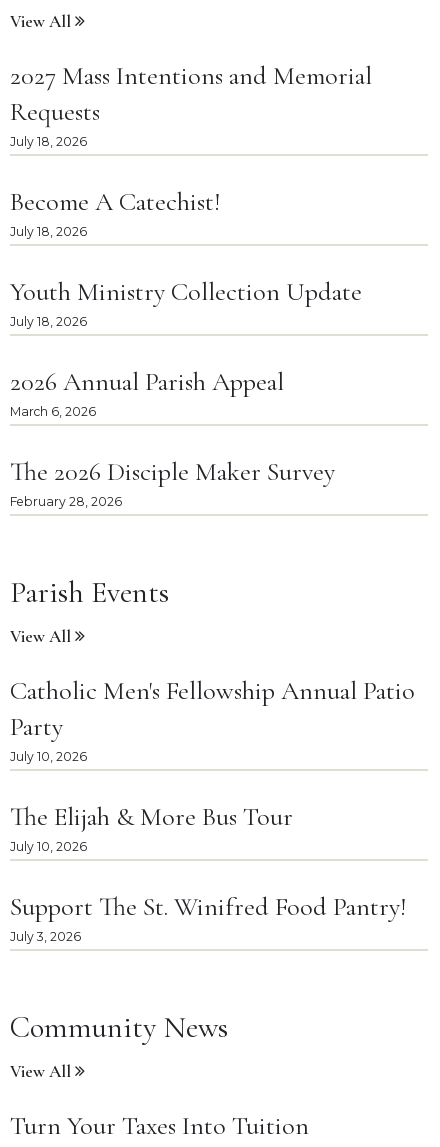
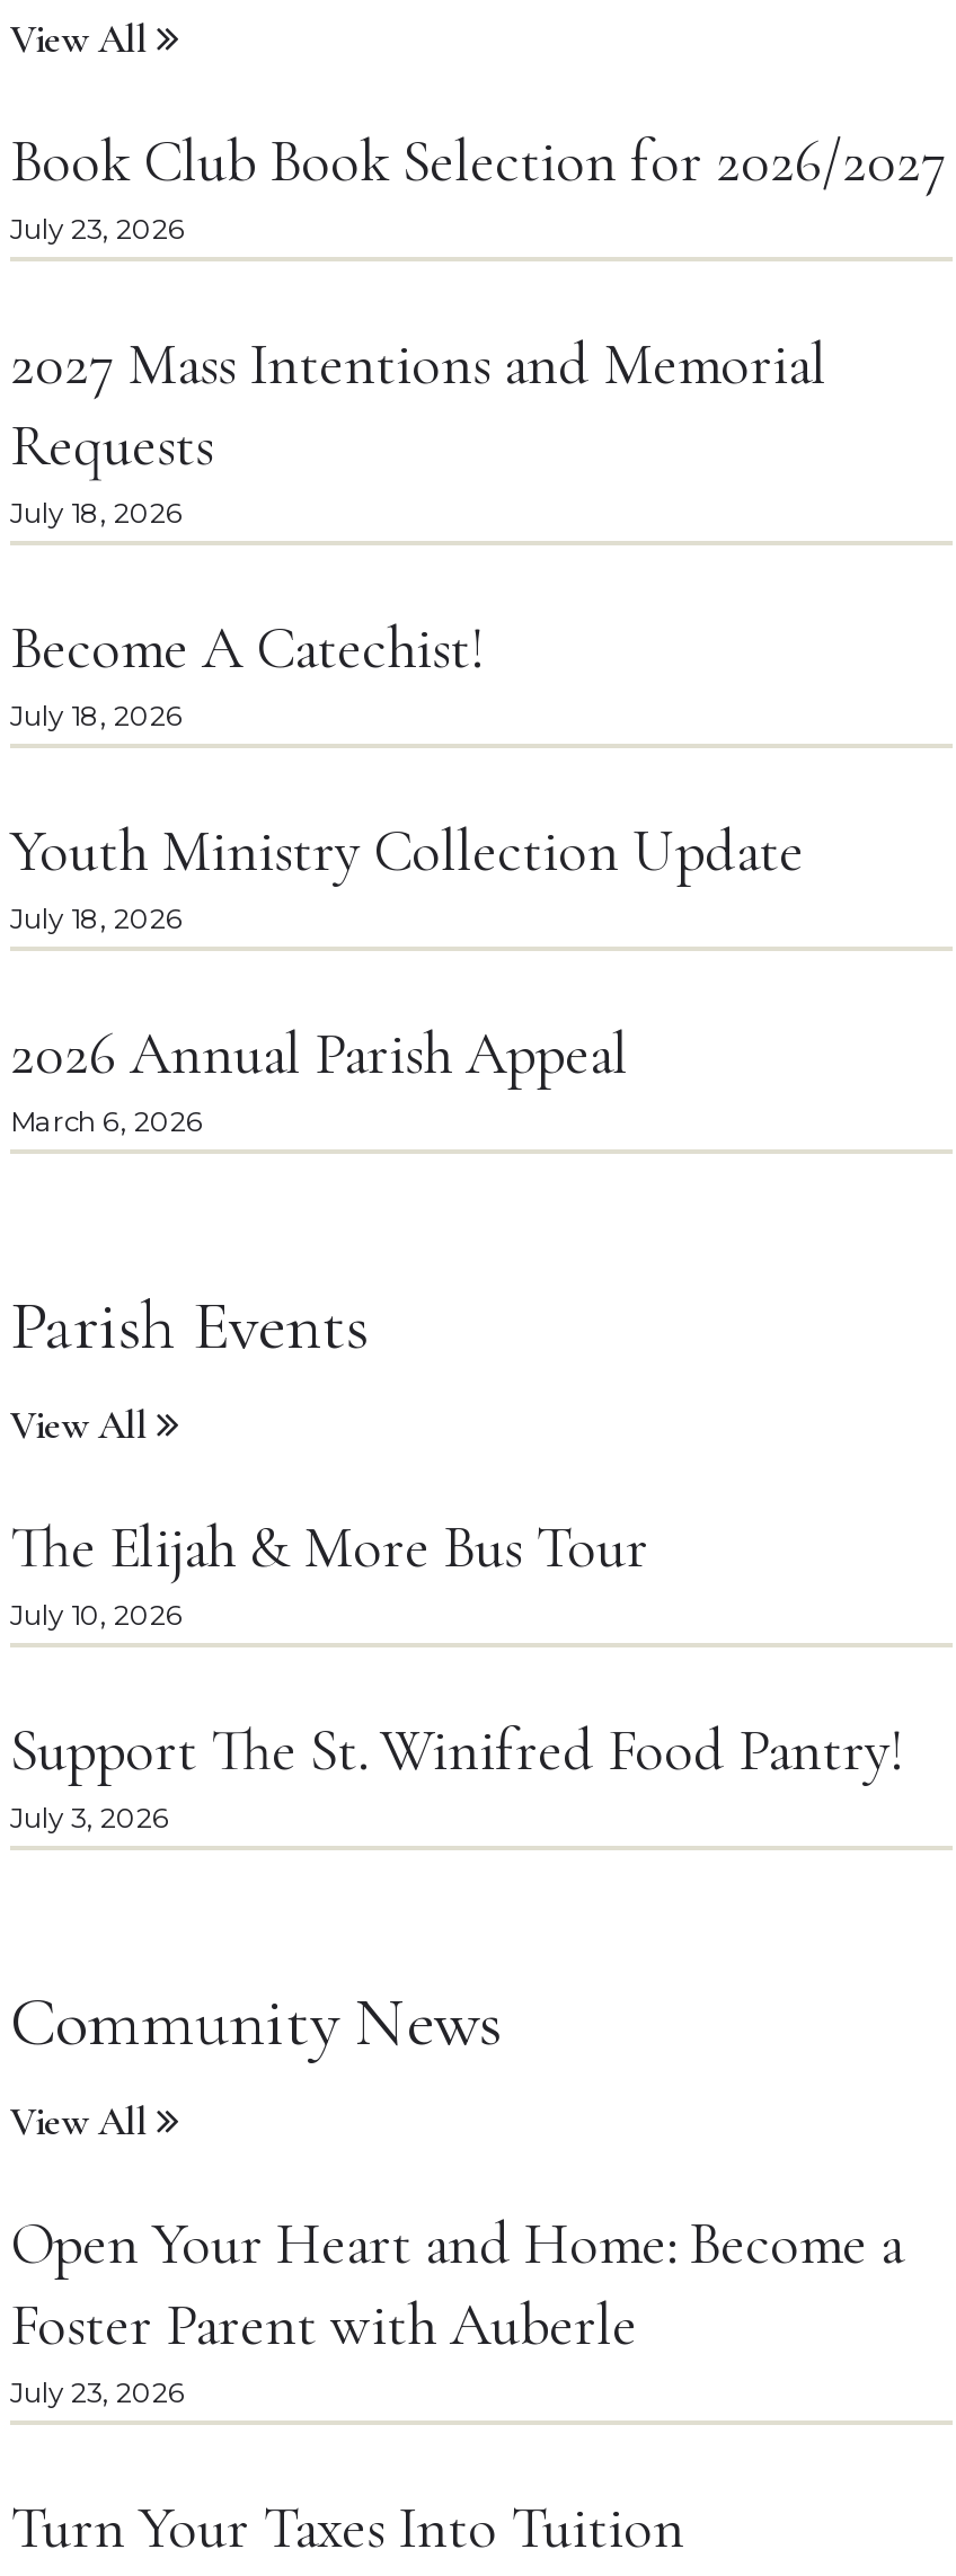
+ Book Club Book Selection for 2026/2027
+ July 23, 2026

moved down: 2027 Mass Intentions and Memorial | Requests | July 18, 2026 | ... | 2026 Annual Parish Appeal | March 6, 2026

- The 2026 Disciple Maker Survey
- February 28, 2026

- Catholic Men's Fellowship Annual Patio
- Party
- July 10, 2026

moved up: The Elijah & More Bus Tour | July 10, 2026 | Support The St. Winifred Food Pantry! | July 3, 2026 | Community News | View All

+ Open Your Heart and Home: Become a
+ Foster Parent with Auberle
+ July 23, 2026
